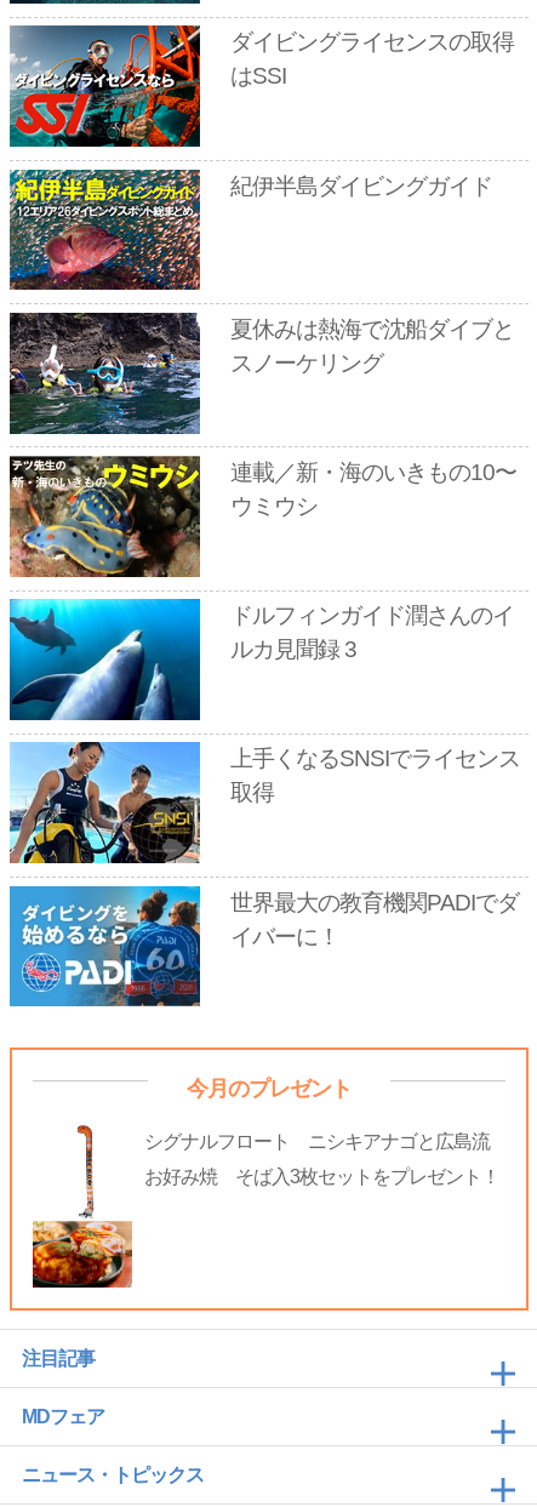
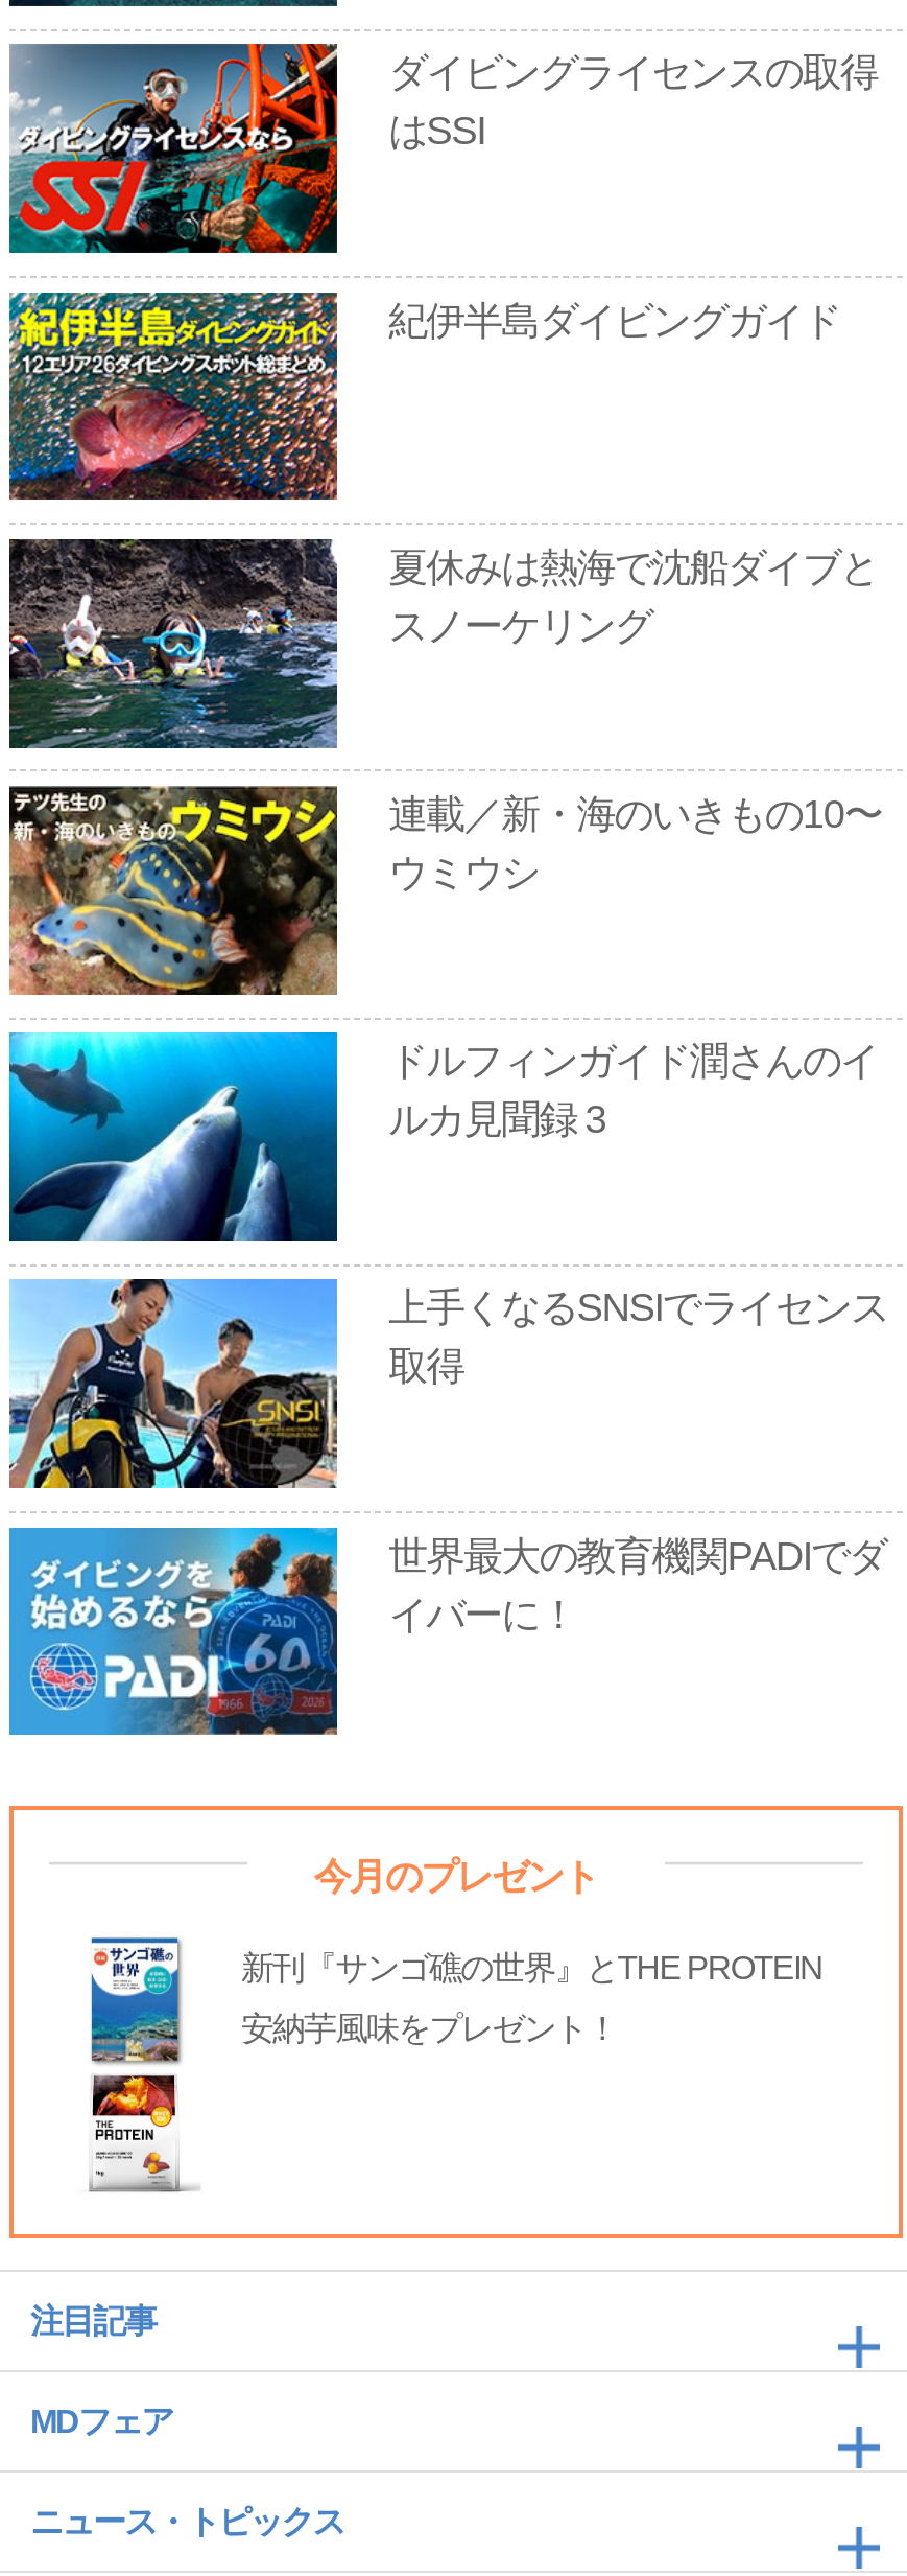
- [image]
- シグナルフロート ニシキアナゴと広島流
+ [image]
+ 新刊『サンゴ礁の世界』とTHE PROTEIN

- お好み焼 そば入3枚セットをプレゼント！
+ 安納芋風味をプレゼント！
